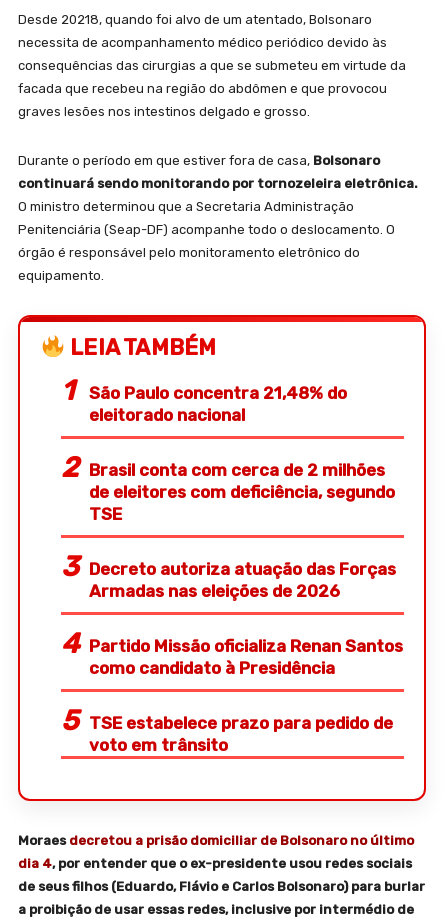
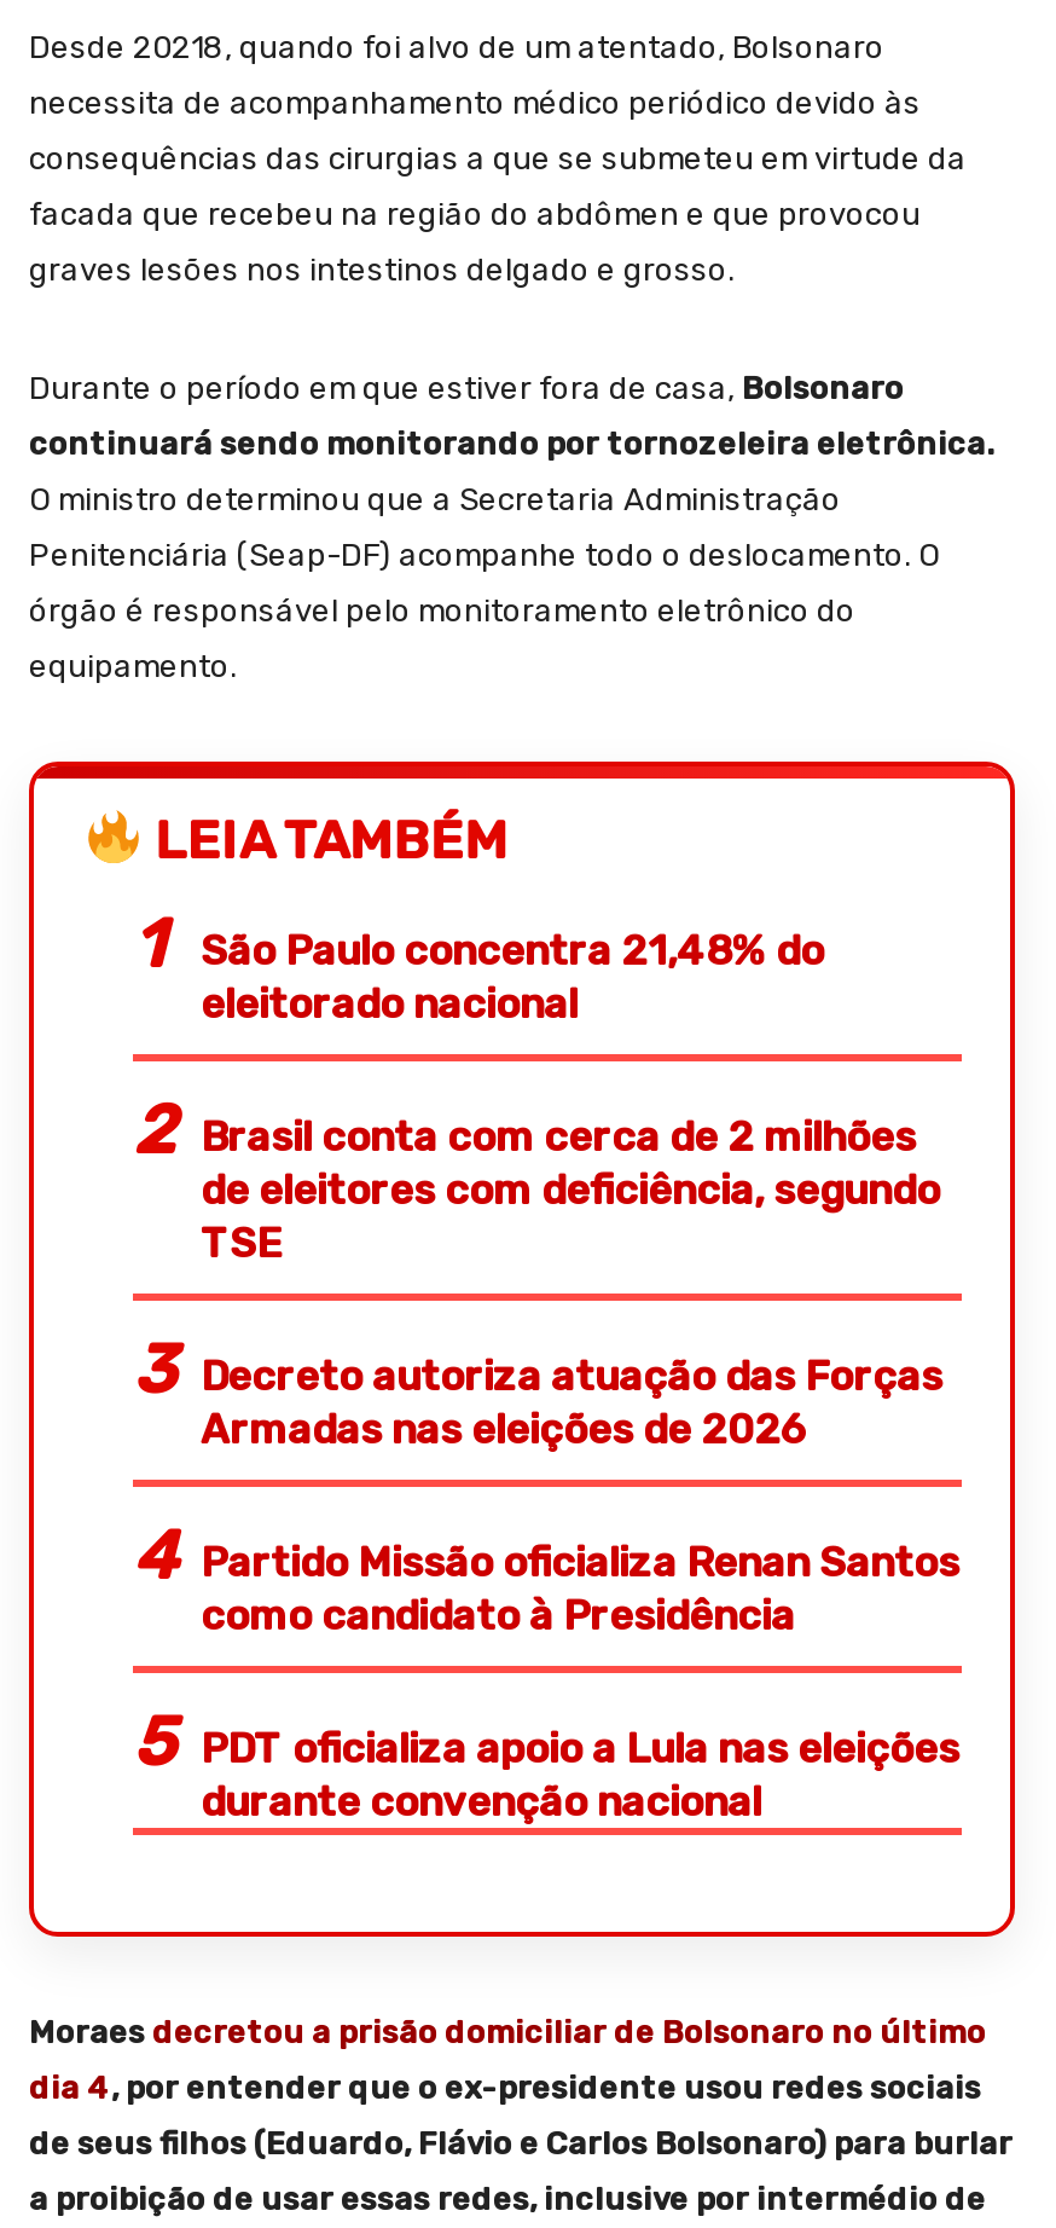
- TSE estabelece prazo para pedido de
- voto em trânsito
+ PDT oficializa apoio a Lula nas eleições
+ durante convenção nacional
